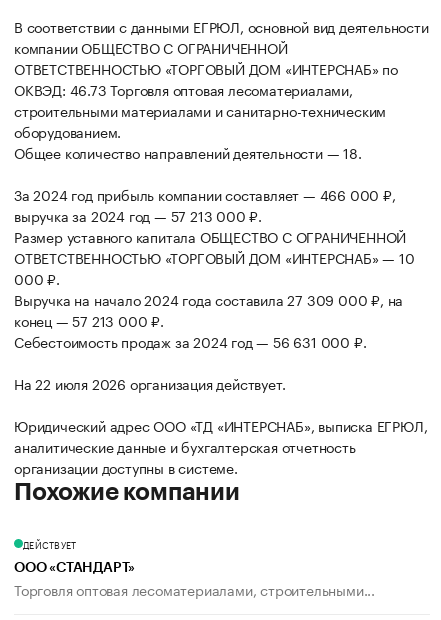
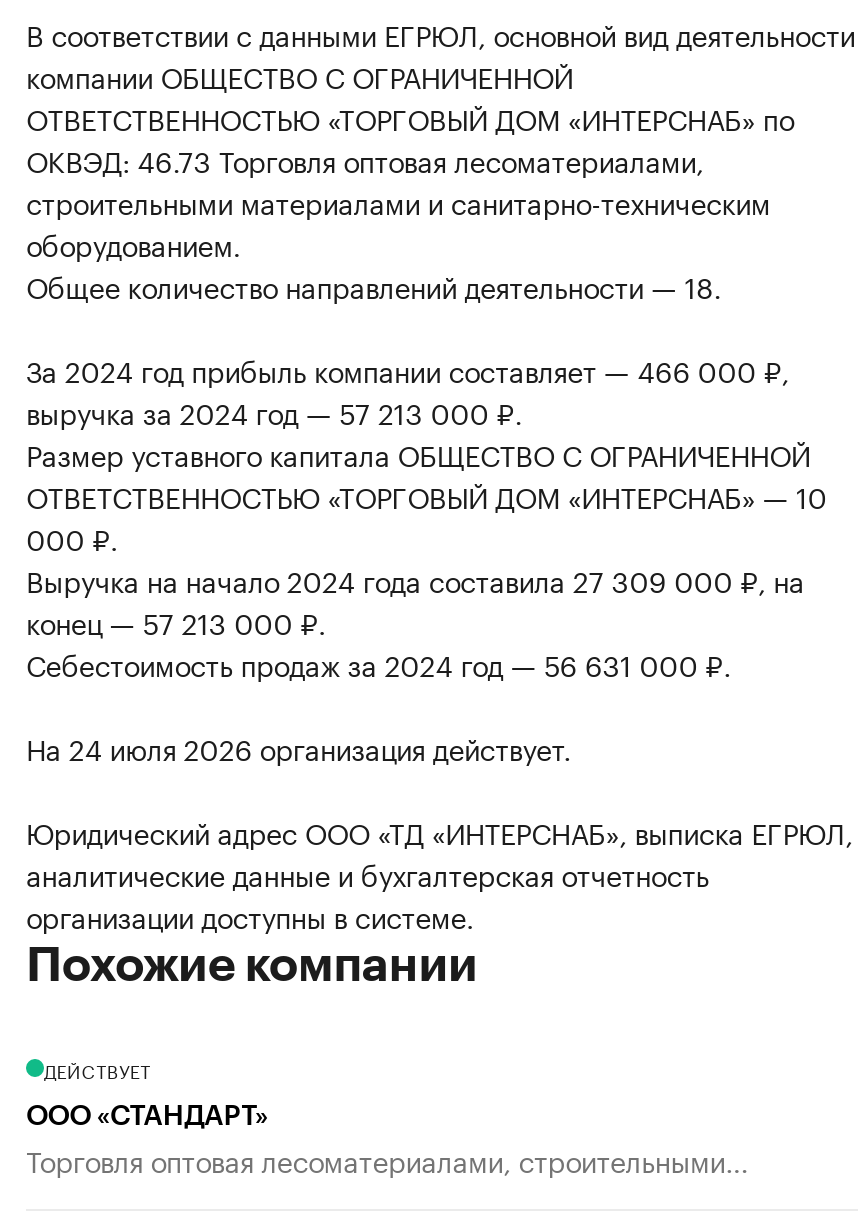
- На 22 июля 2026 организация действует.
+ На 24 июля 2026 организация действует.
